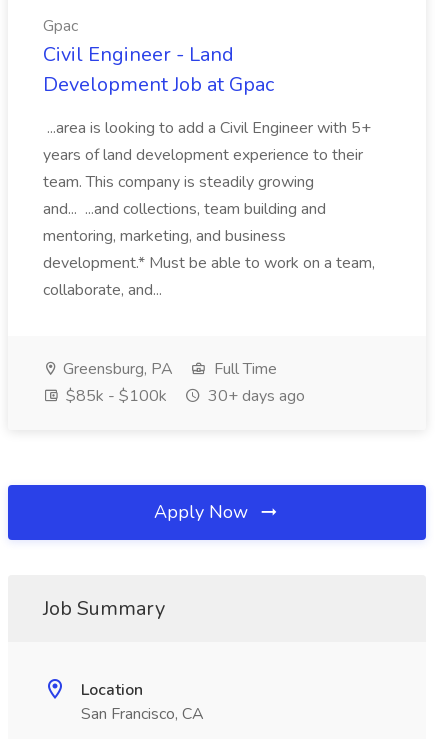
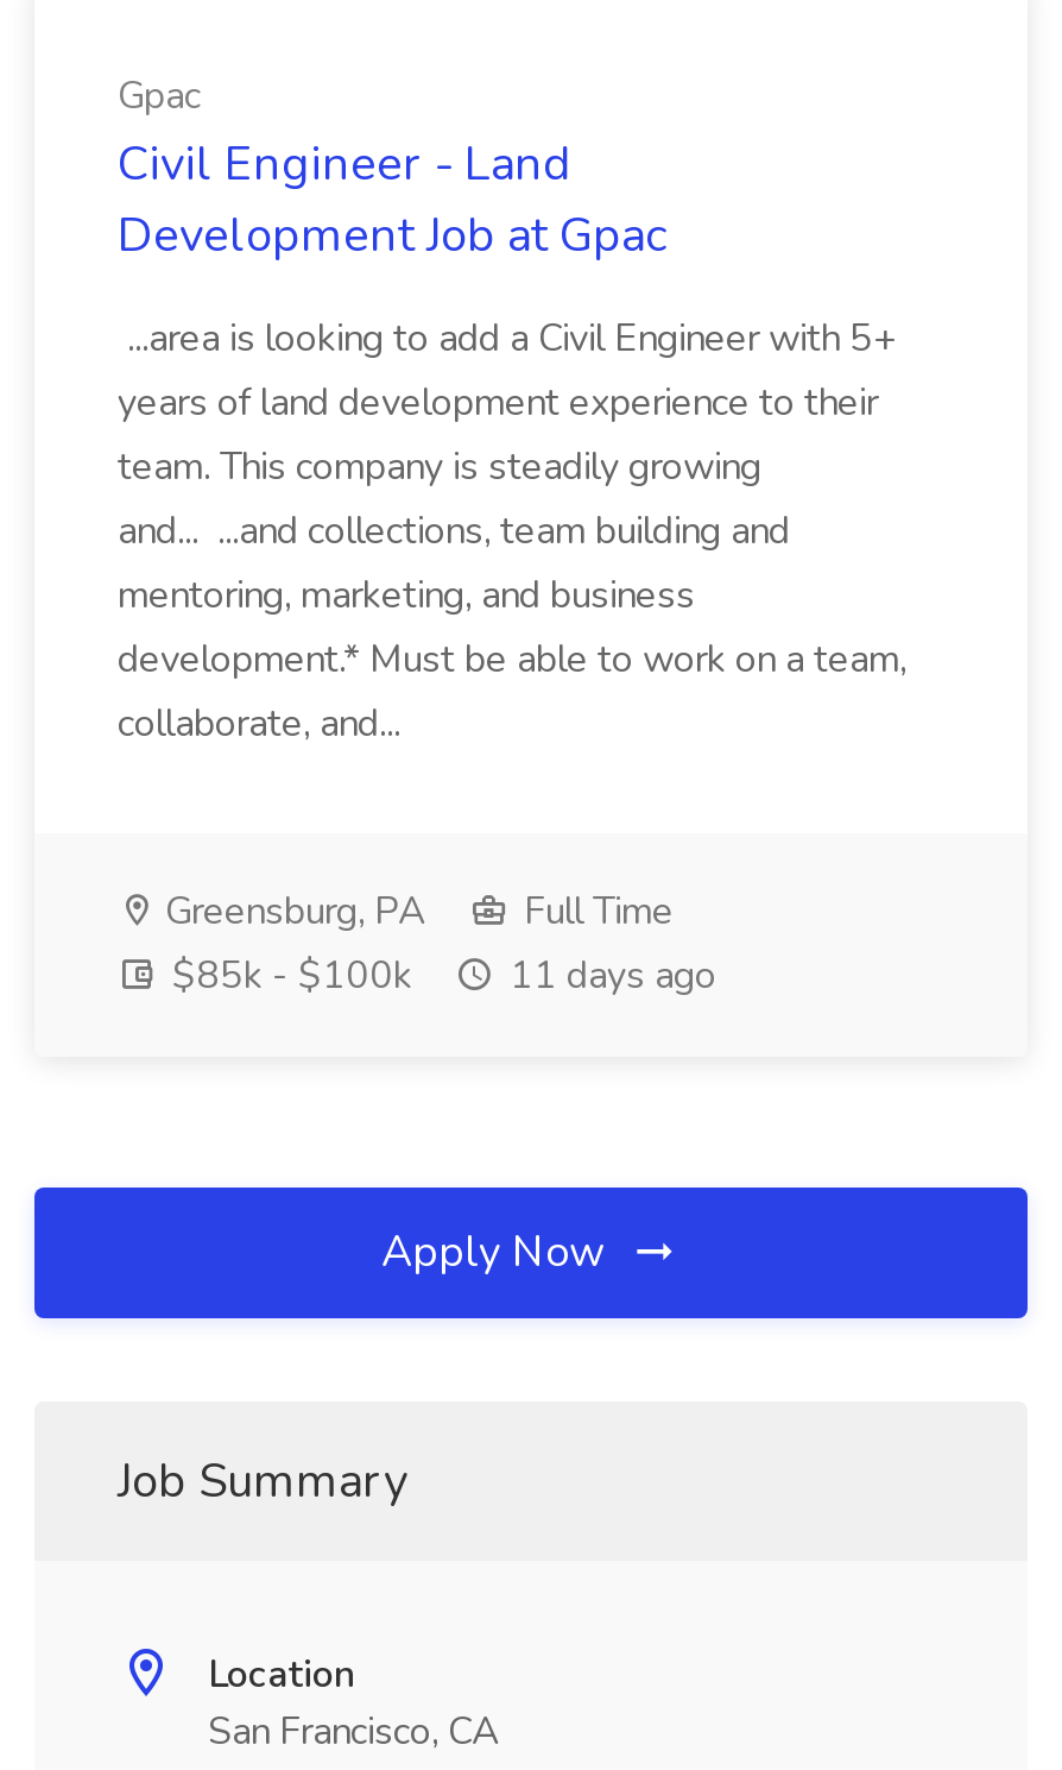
- $85k - $100k 30+ days ago
+ $85k - $100k 11 days ago
